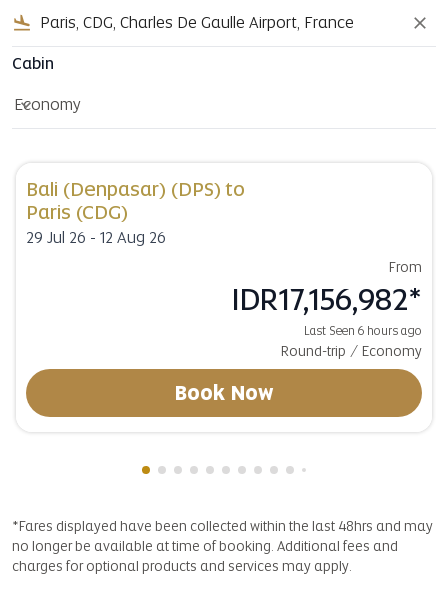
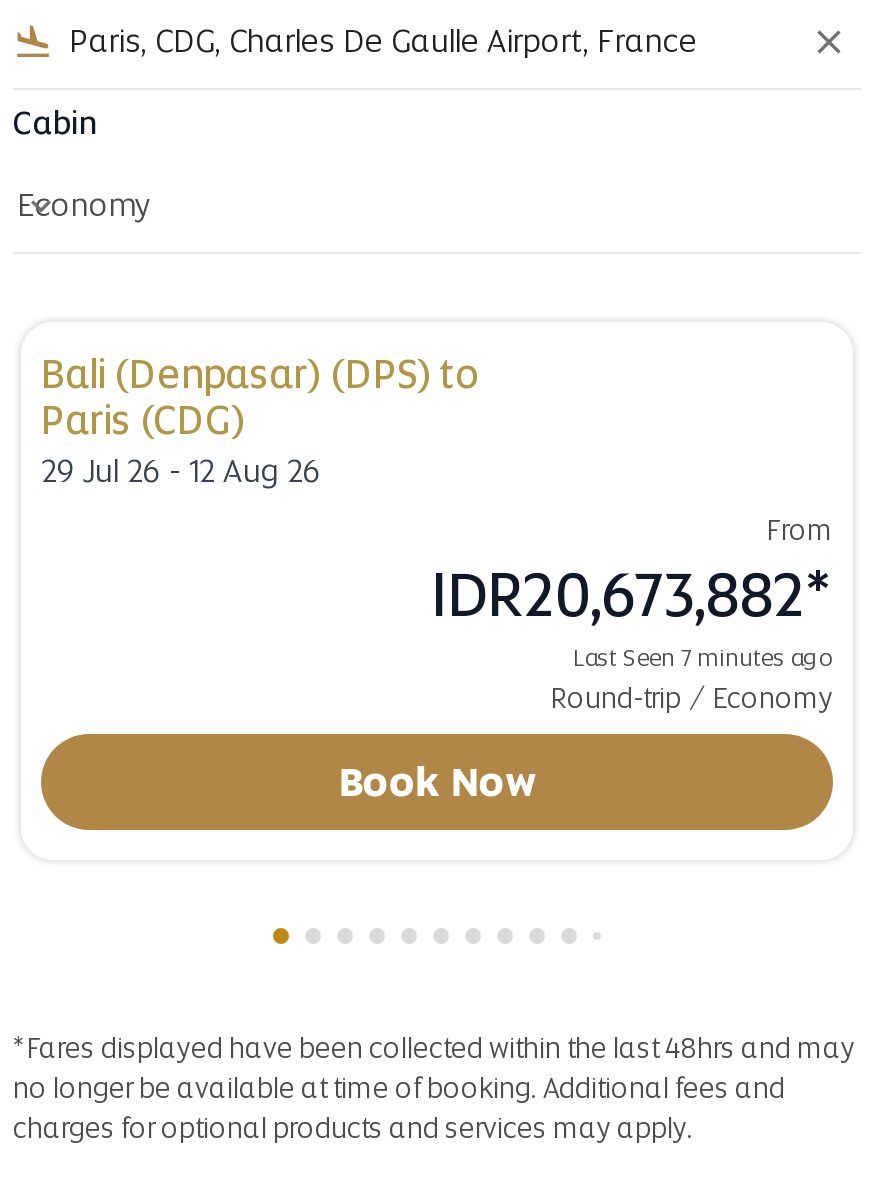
- IDR17,156,982*
- Last Seen 6 hours ago
+ IDR20,673,882*
+ Last Seen 7 minutes ago
